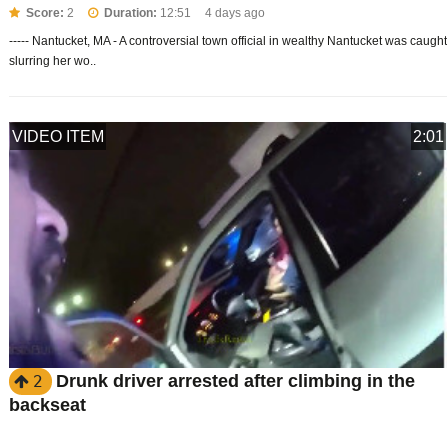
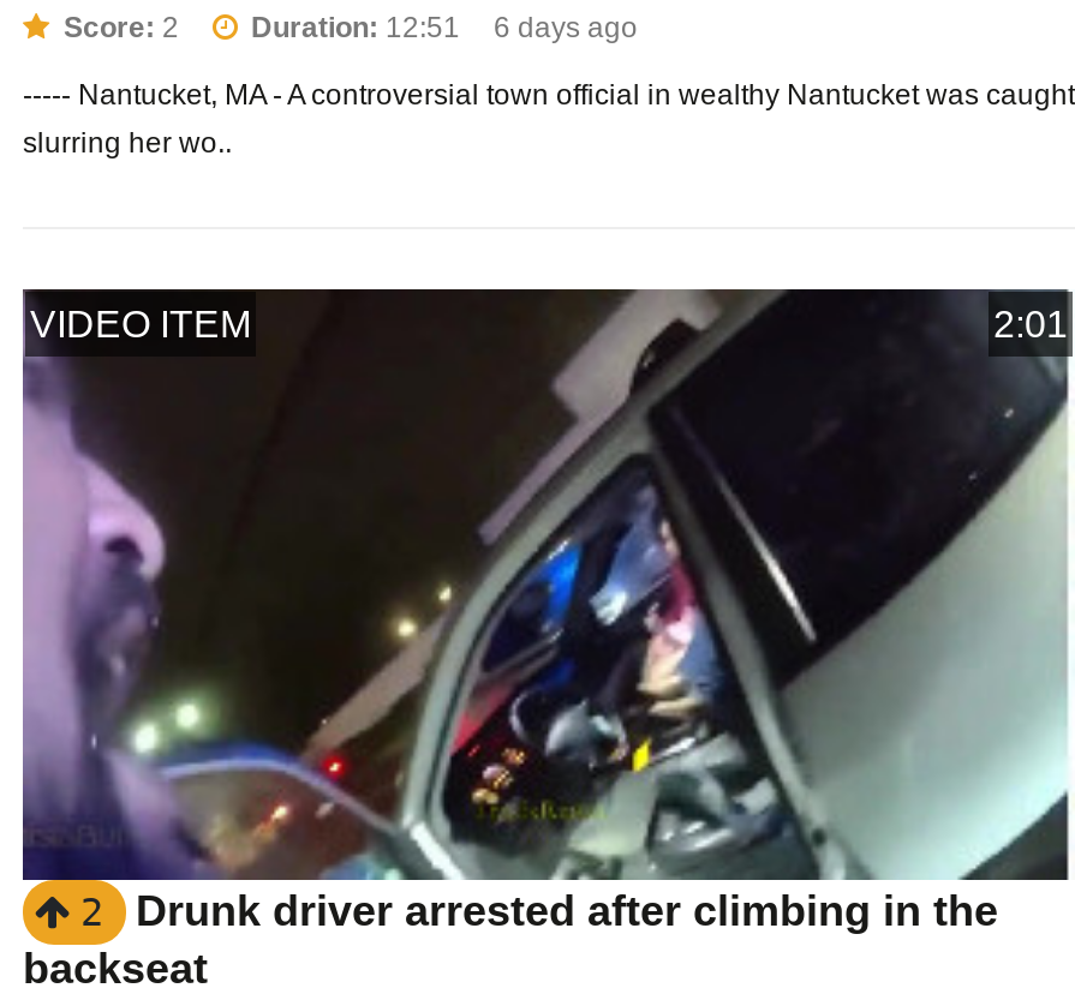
- Duration: 12:51 4 days ago
+ Duration: 12:51 6 days ago
